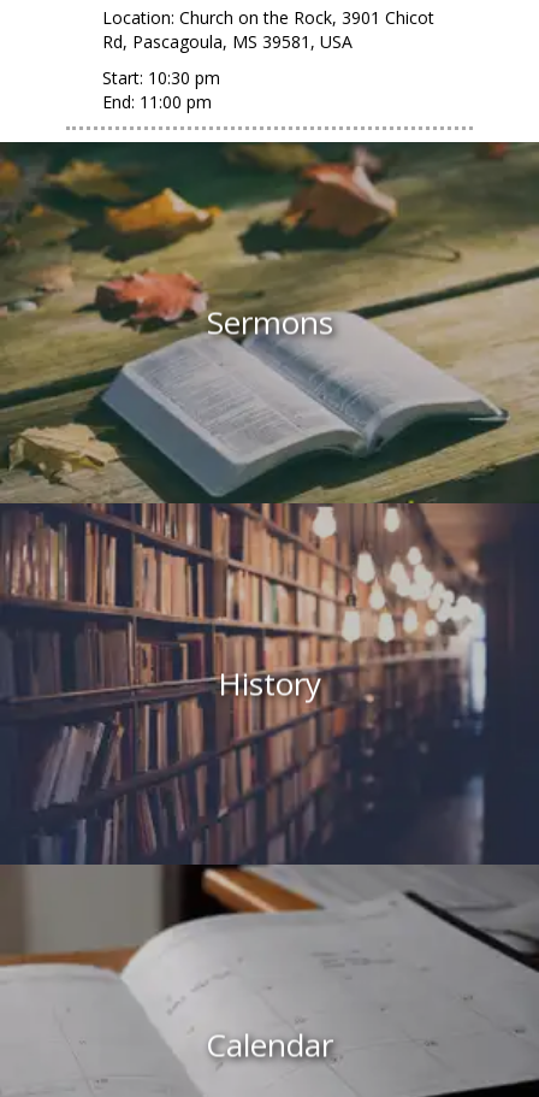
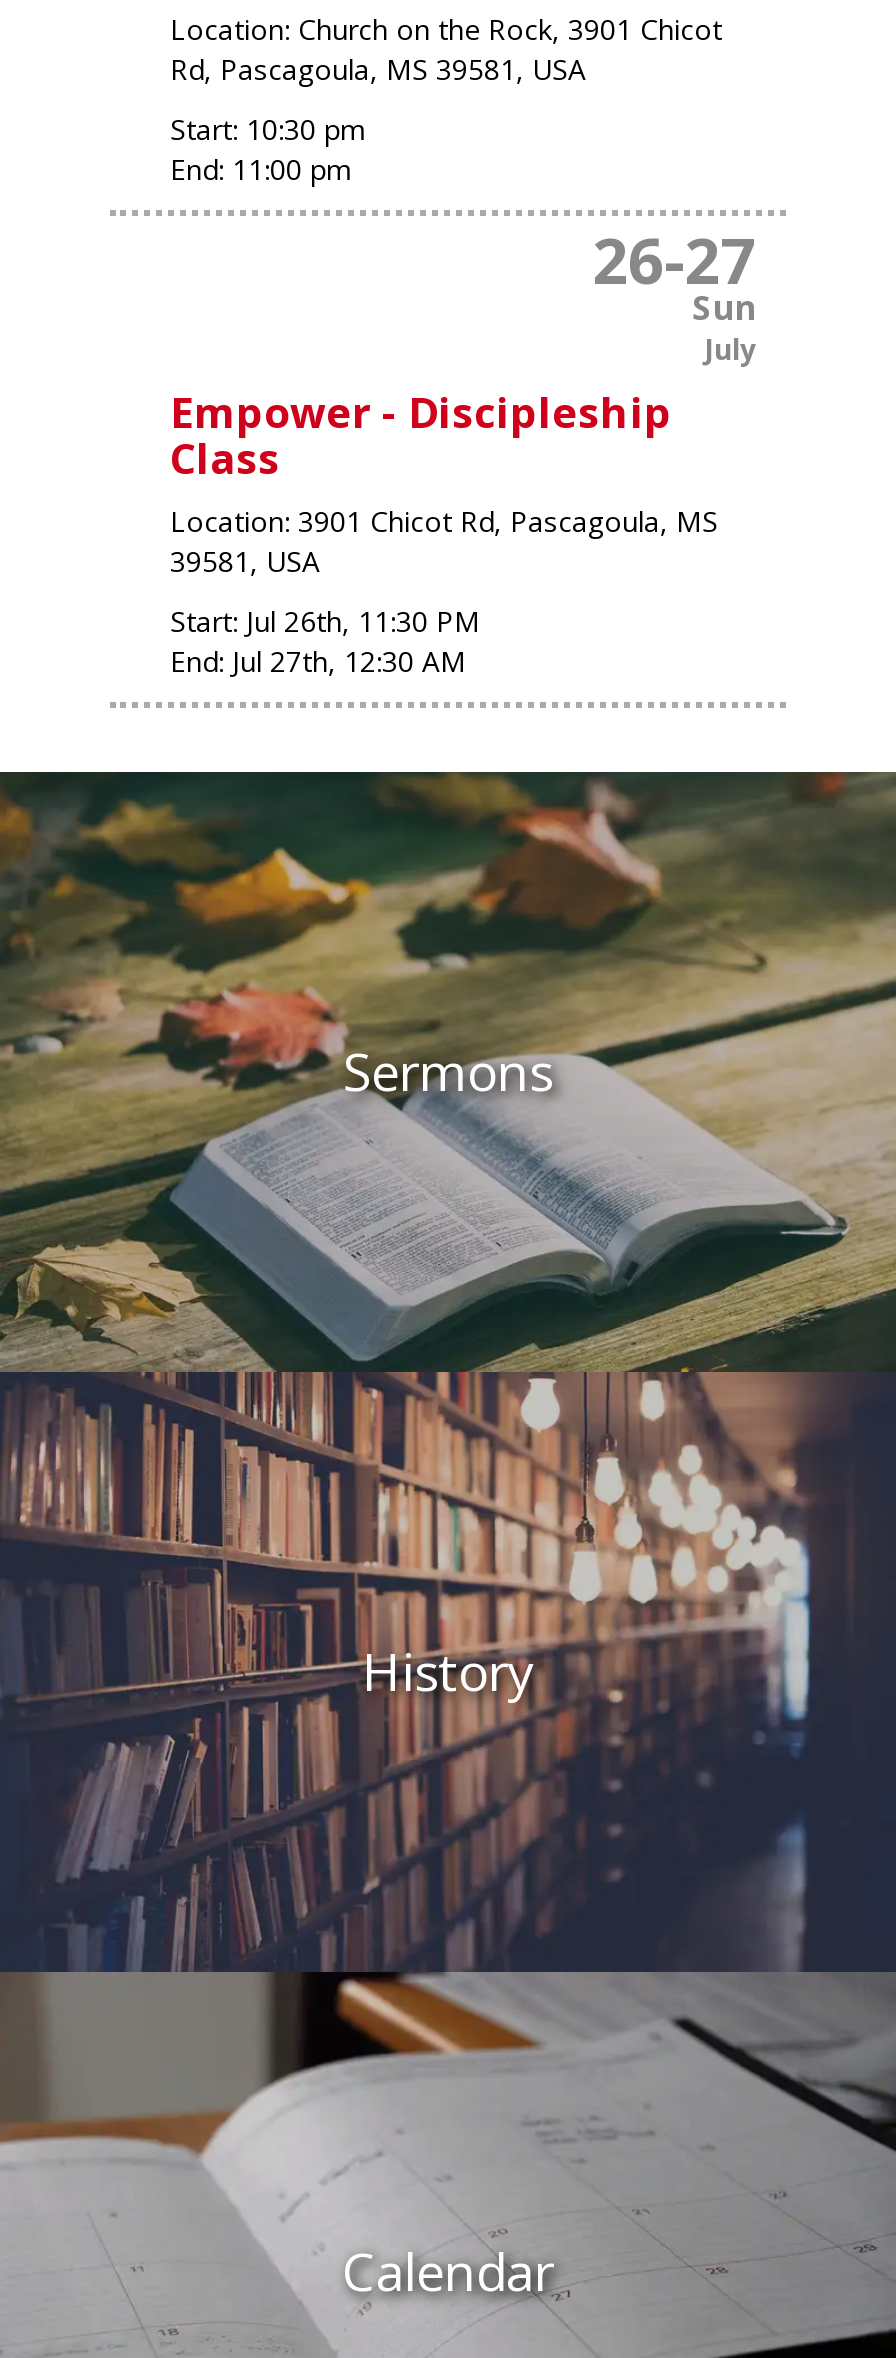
+ 26-27
+ Sun
+ July
+ Empower - Discipleship
+ Class
+ Location: 3901 Chicot Rd, Pascagoula, MS
+ 39581, USA
+ Start: Jul 26th, 11:30 PM
+ End: Jul 27th, 12:30 AM
